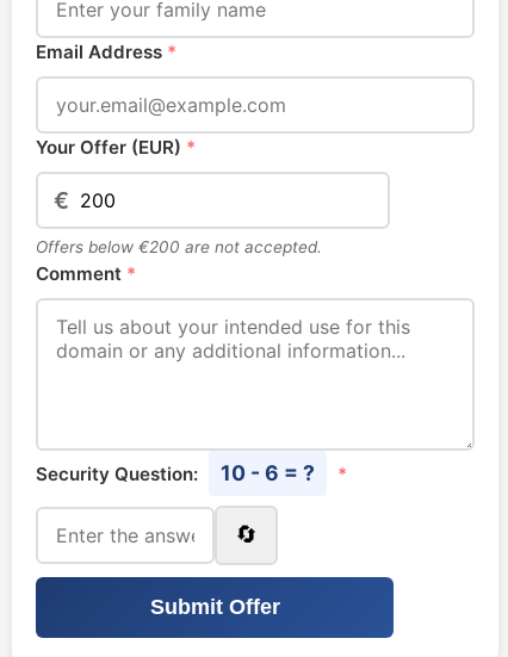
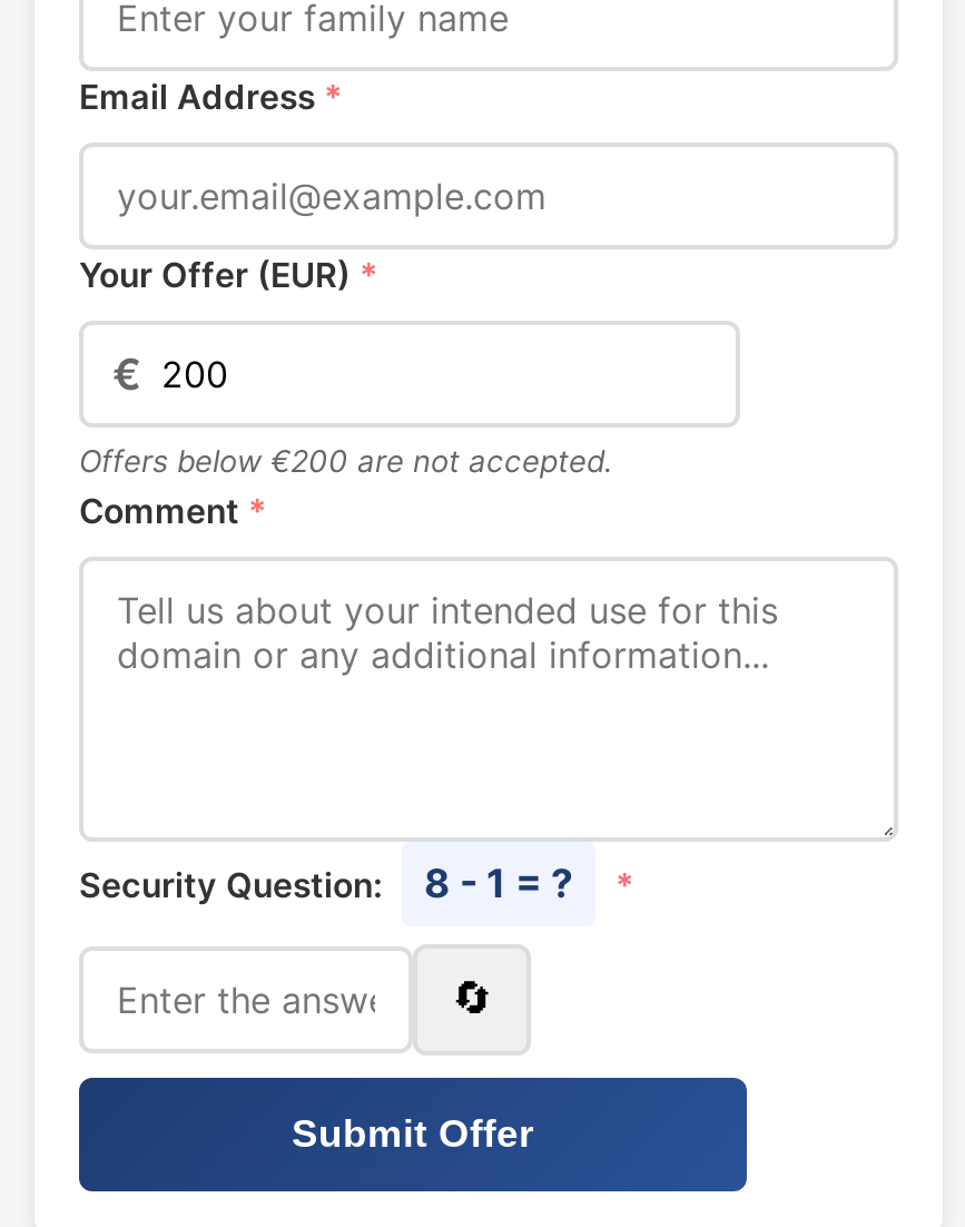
- 10 - 6 = ?
+ 8 - 1 = ?
